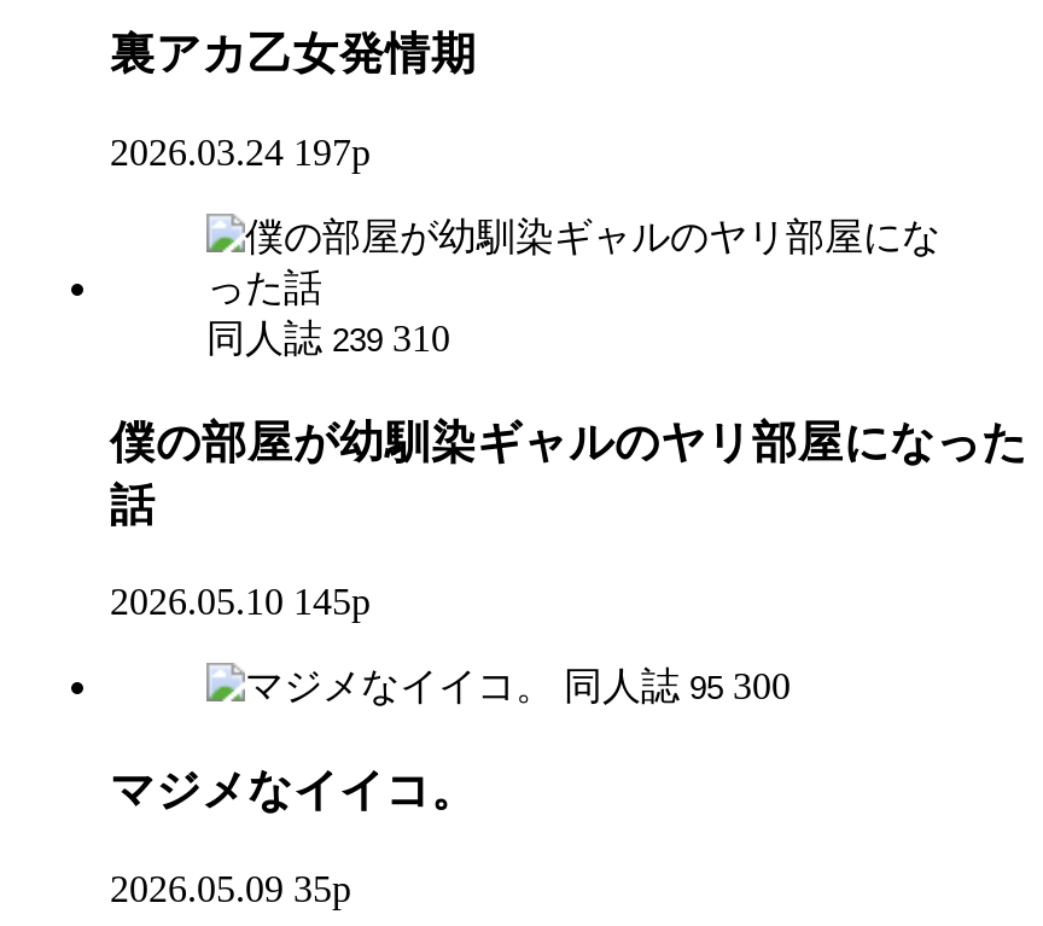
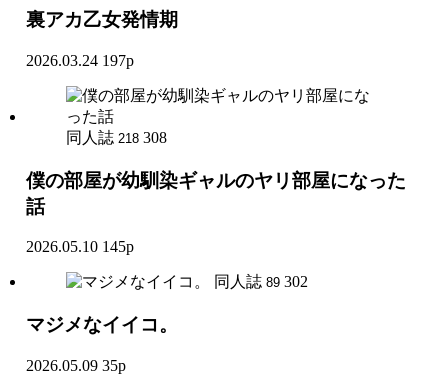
- 同人誌 239 310
+ 同人誌 218 308

- 同人誌 95 300
+ 同人誌 89 302
